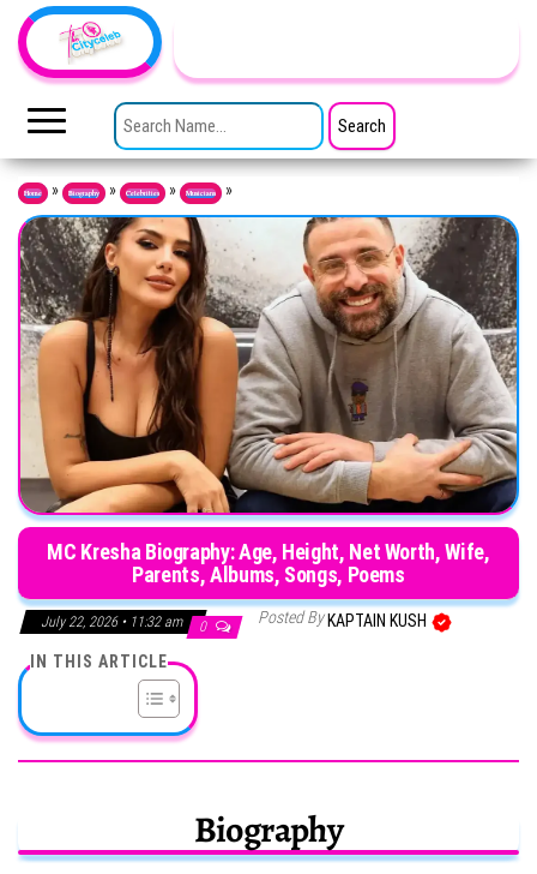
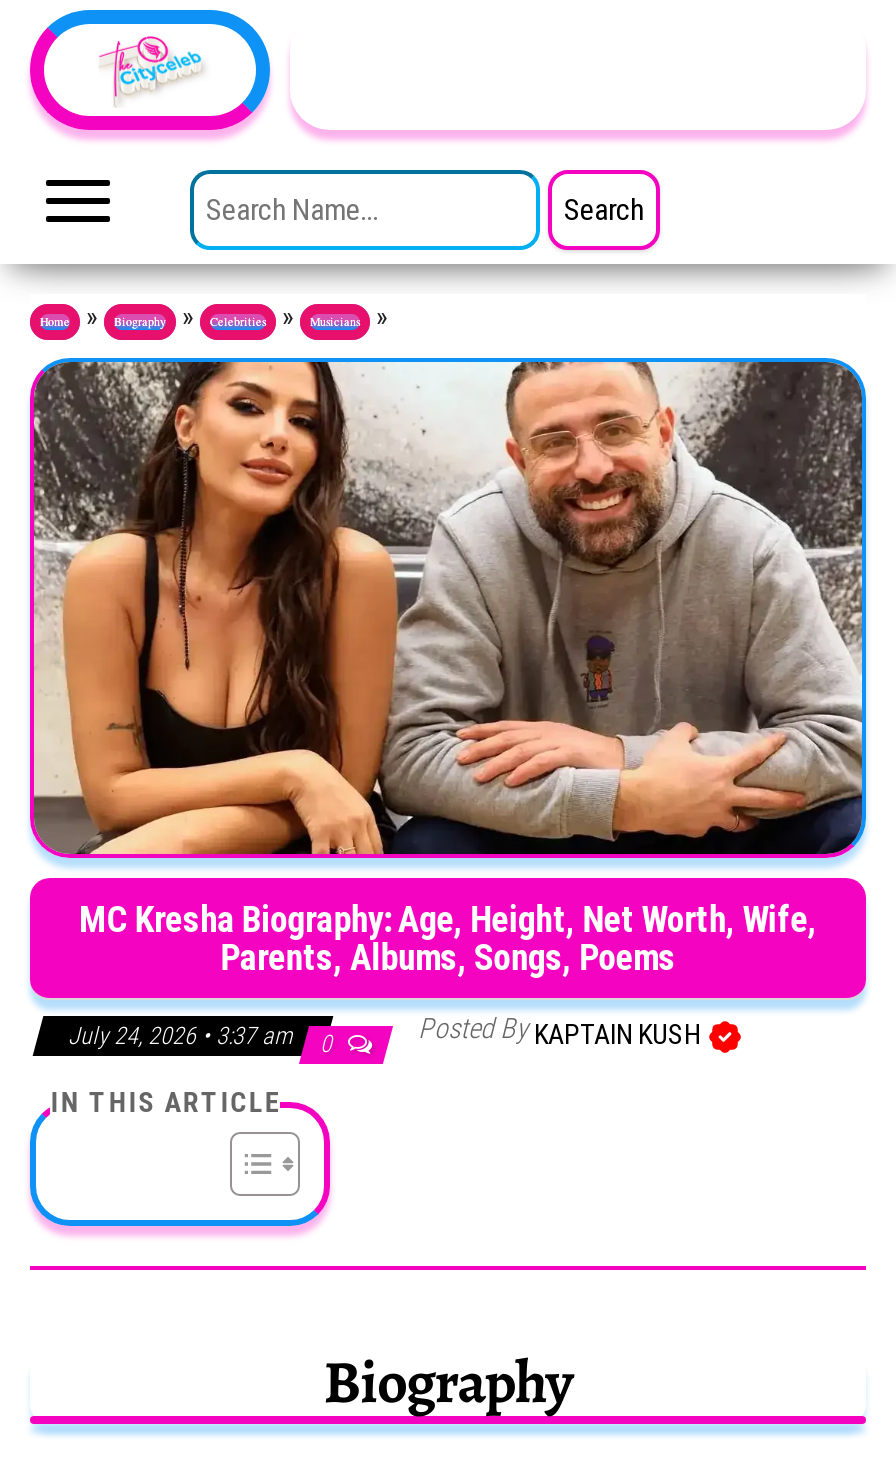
- July 22, 2026 • 11:32 am 0
+ July 24, 2026 • 3:37 am 0
